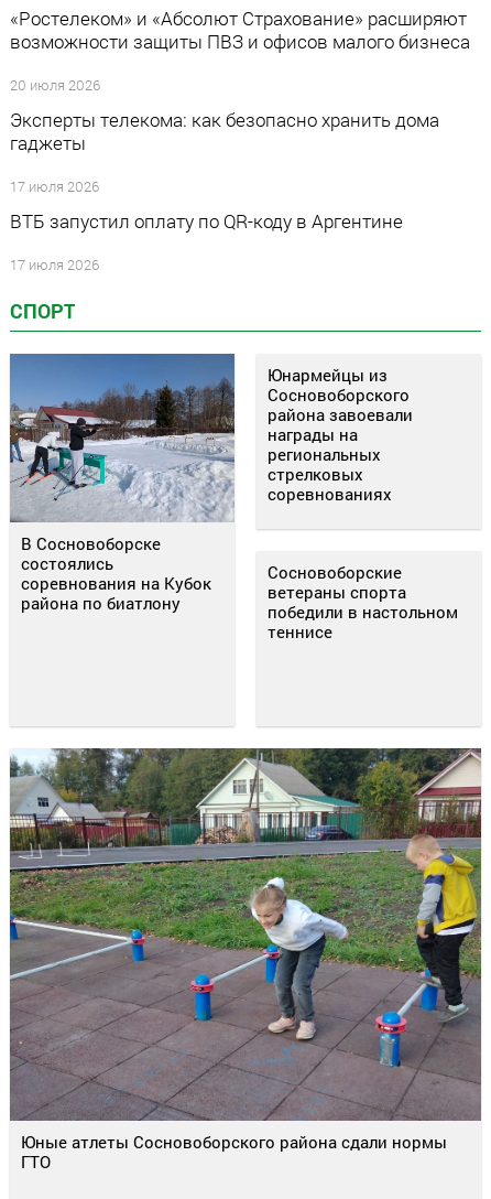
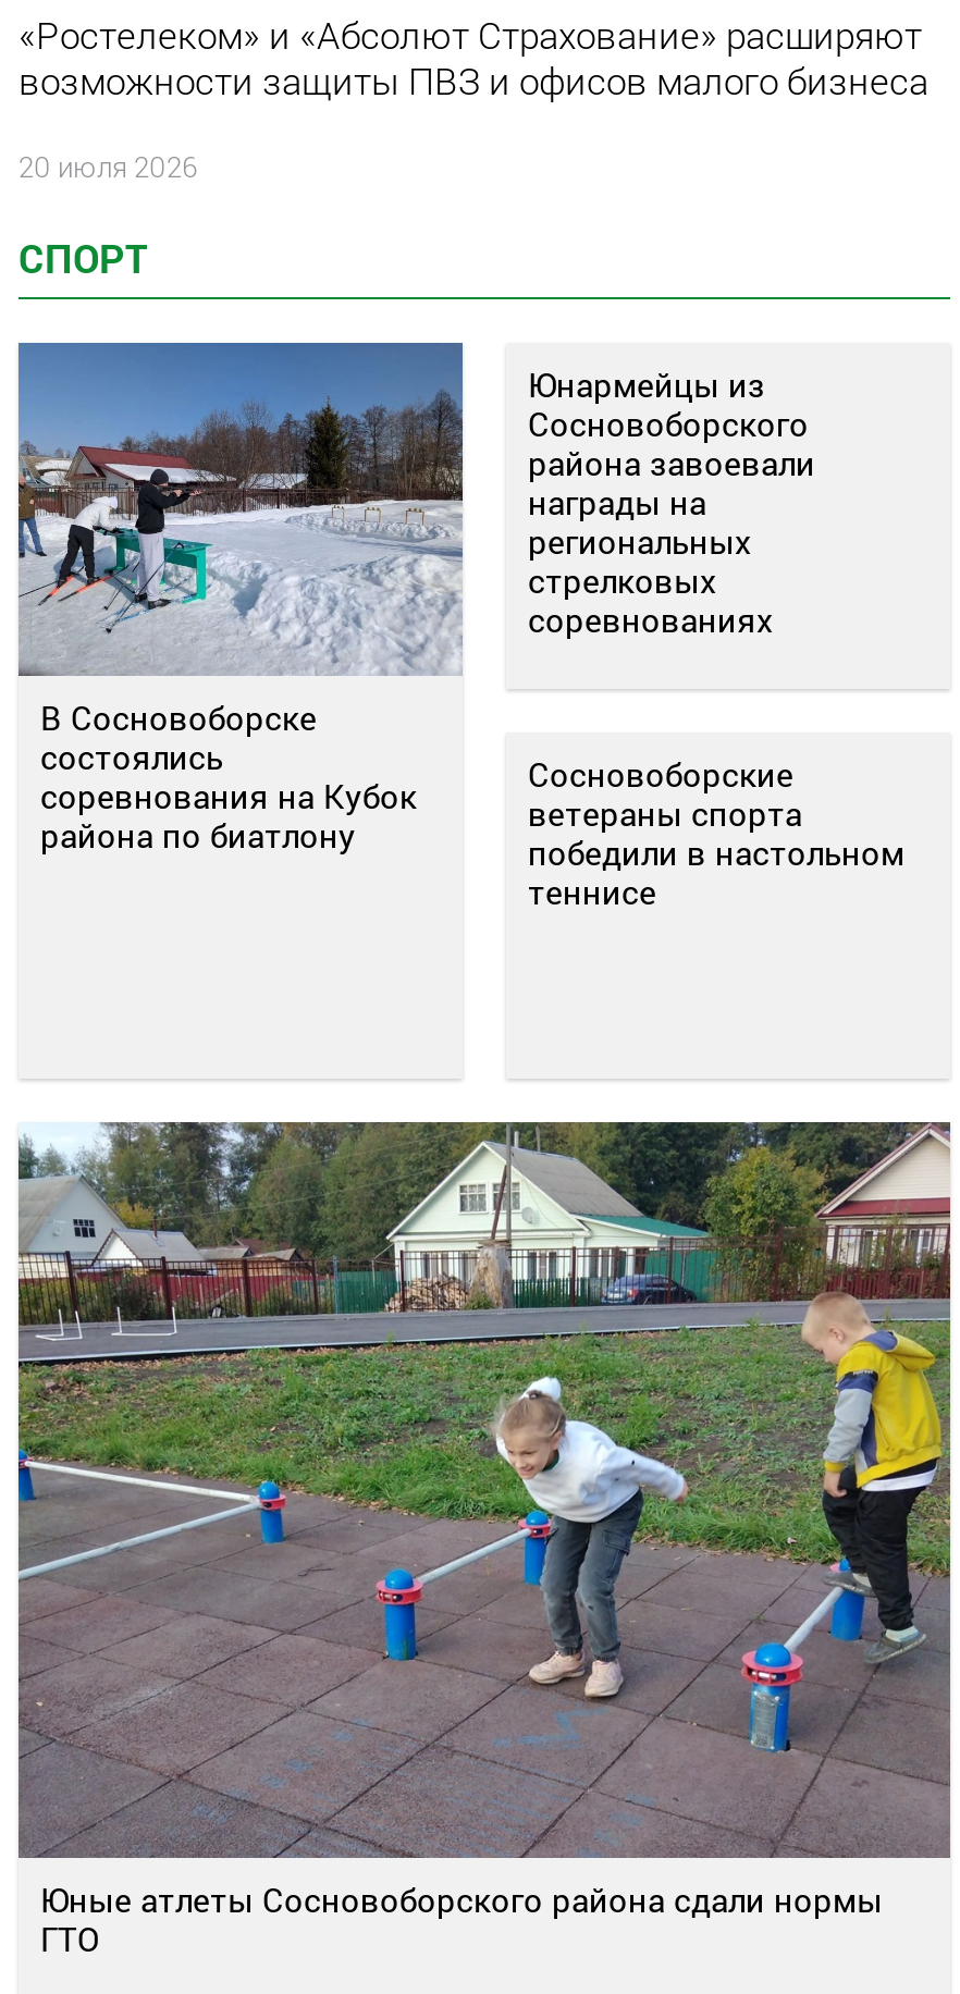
- Эксперты телекома: как безопасно хранить дома
- гаджеты
- 17 июля 2026
- ВТБ запустил оплату по QR-коду в Аргентине
- 17 июля 2026
